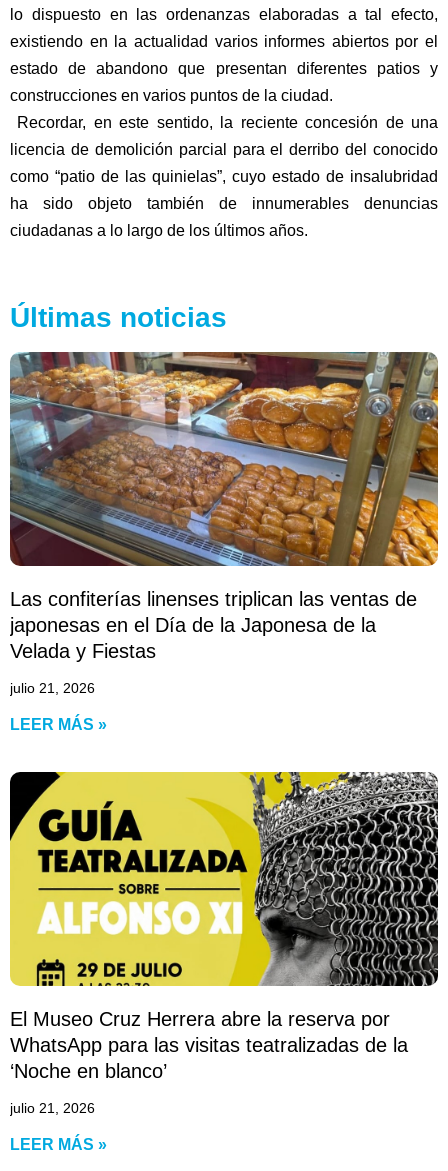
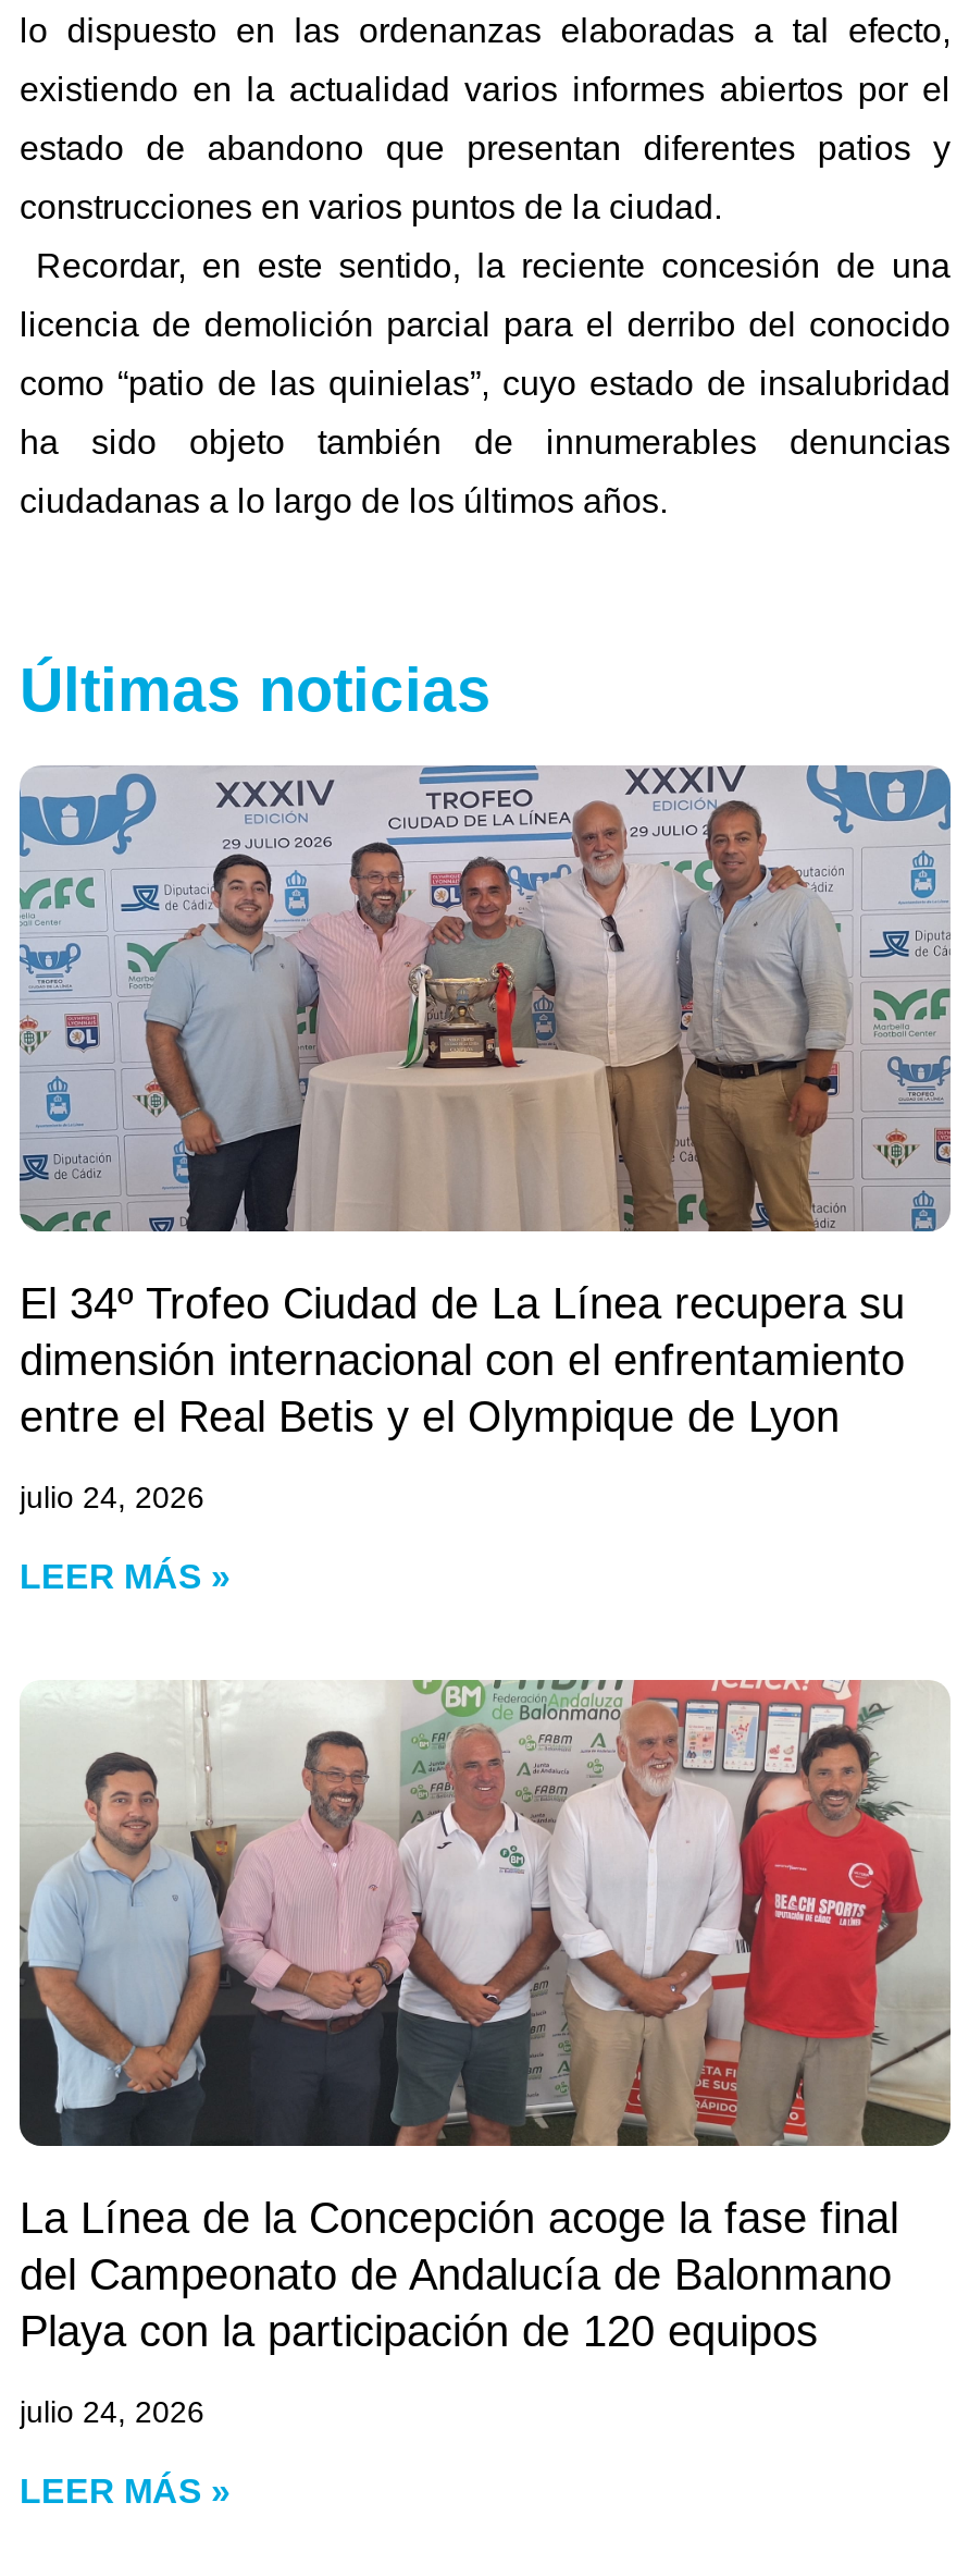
- [image]
- Las confiterías linenses triplican las ventas de
- japonesas en el Día de la Japonesa de la
- Velada y Fiestas
+ [image]
+ El 34º Trofeo Ciudad de La Línea recupera su
+ dimensión internacional con el enfrentamiento
+ entre el Real Betis y el Olympique de Lyon

- julio 21, 2026
+ julio 24, 2026

- [image]
- El Museo Cruz Herrera abre la reserva por
- WhatsApp para las visitas teatralizadas de la
- ‘Noche en blanco’
+ [image]
+ La Línea de la Concepción acoge la fase final
+ del Campeonato de Andalucía de Balonmano
+ Playa con la participación de 120 equipos

- julio 21, 2026
+ julio 24, 2026
